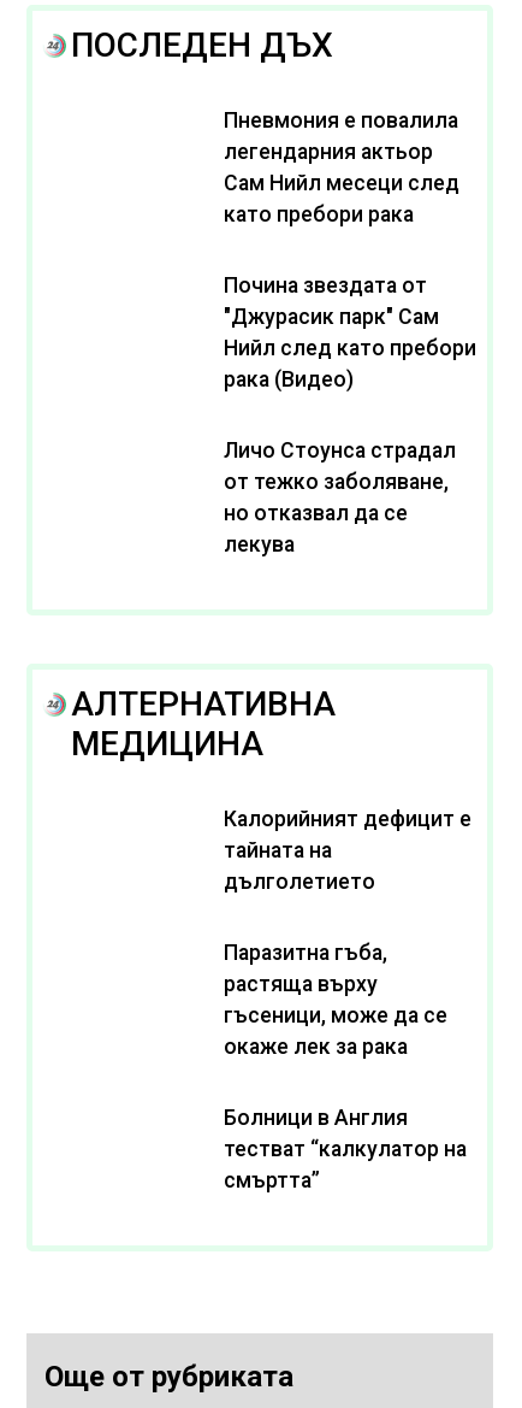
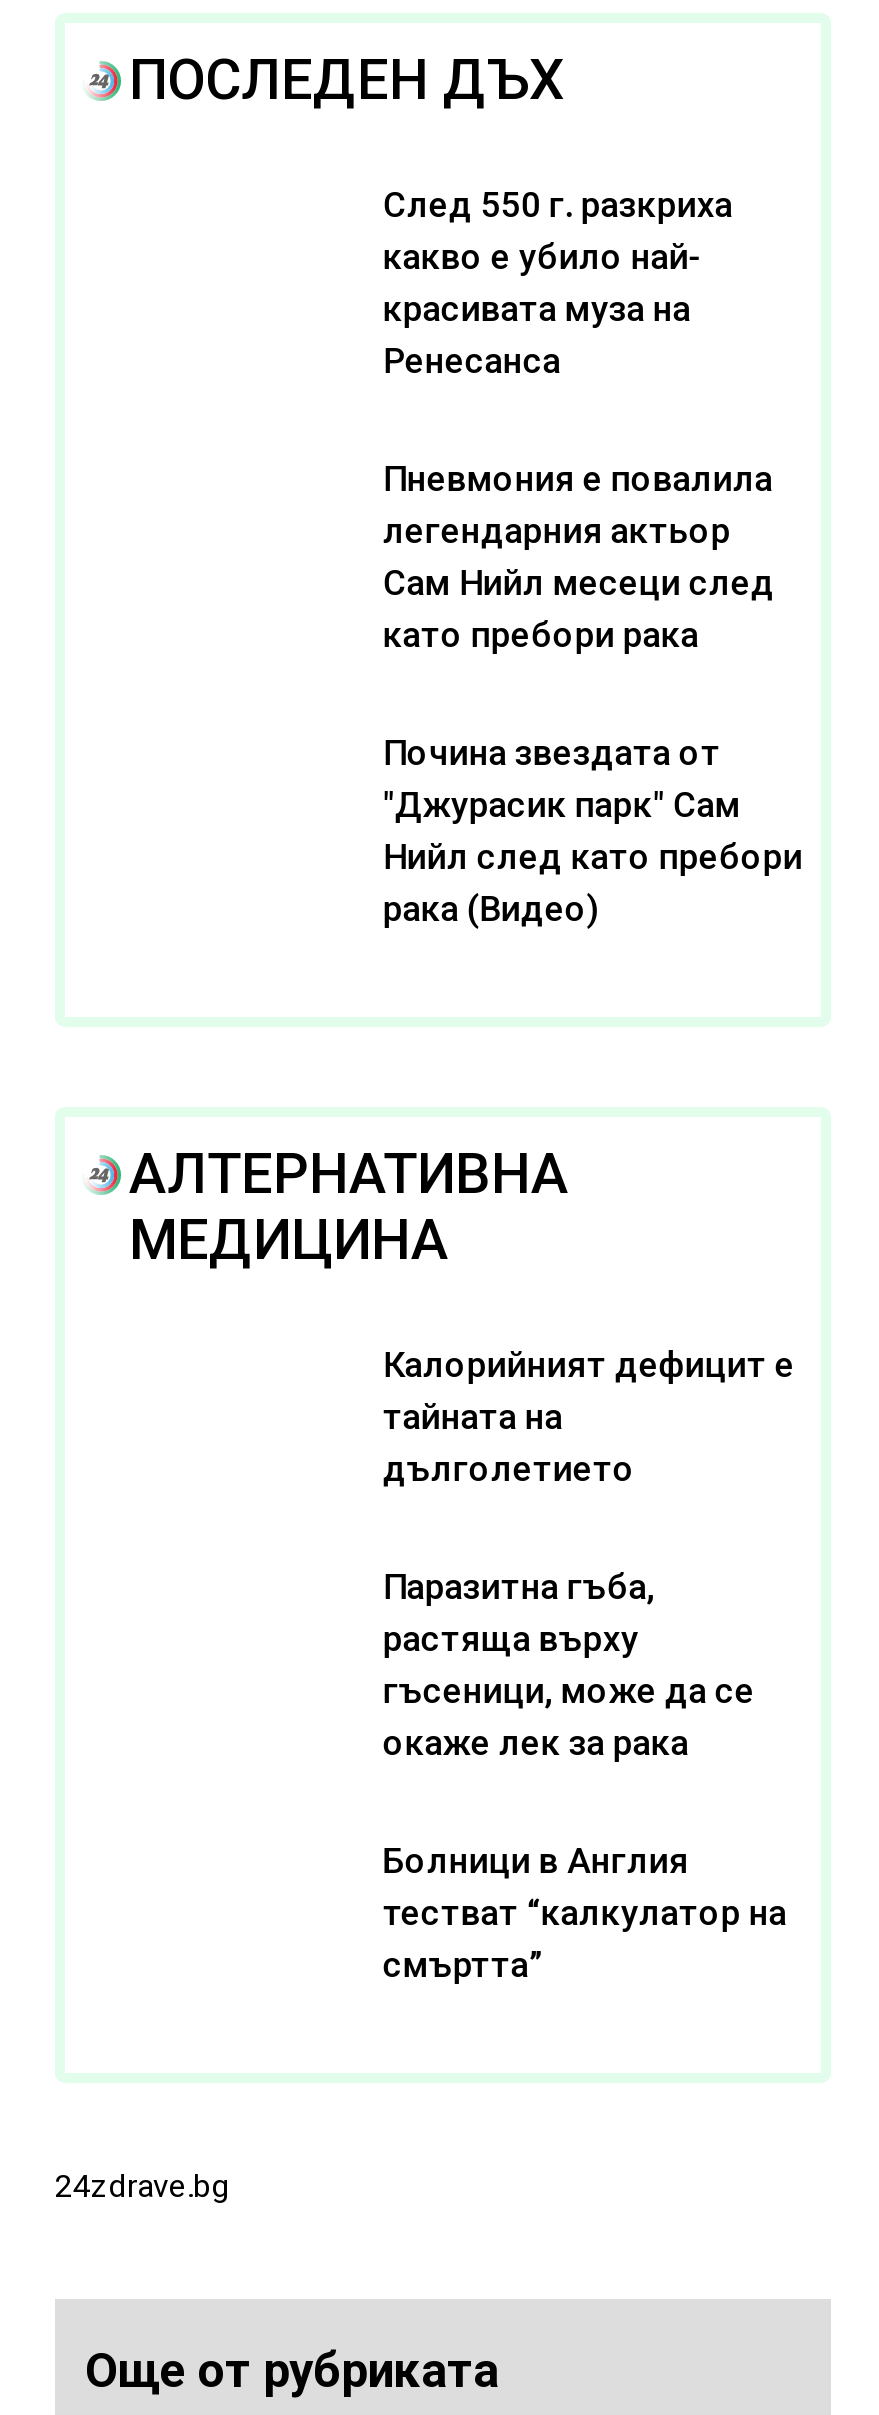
+ След 550 г. разкриха
+ какво е убило най-
+ красивата муза на
+ Ренесанса

moved down: Пневмония е повалила | легендарния актьор | Сам Нийл месеци след | като пребори рака | Почина звездата от | "Джурасик парк" Сам | Нийл след като пребори | рака (Видео)

- Личо Стоунса страдал
- от тежко заболяване,
- но отказвал да се
- лекува

+ 24zdrave.bg
